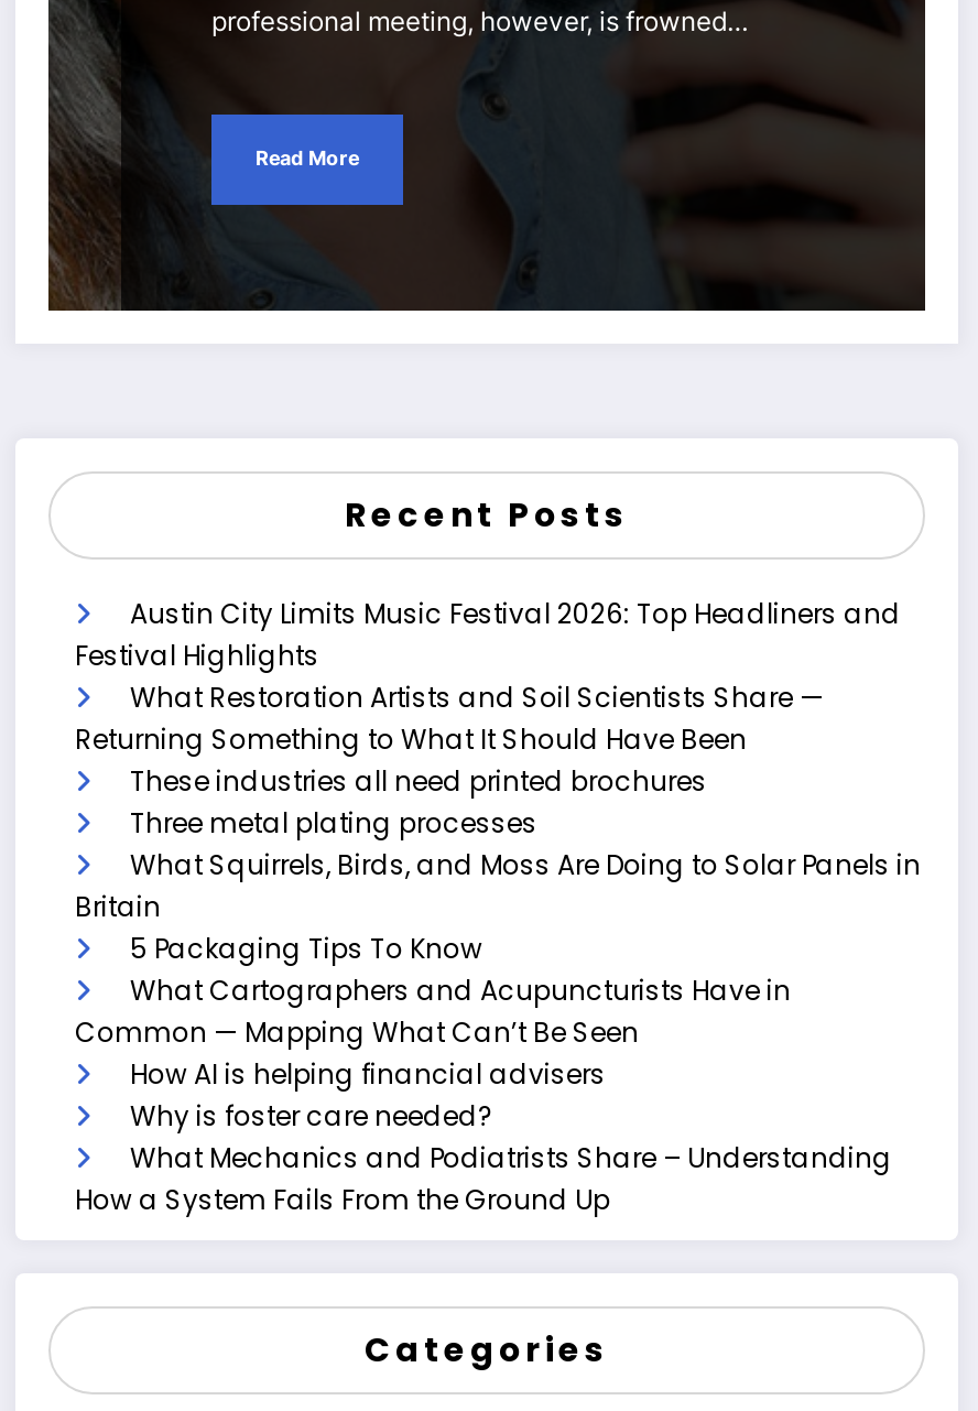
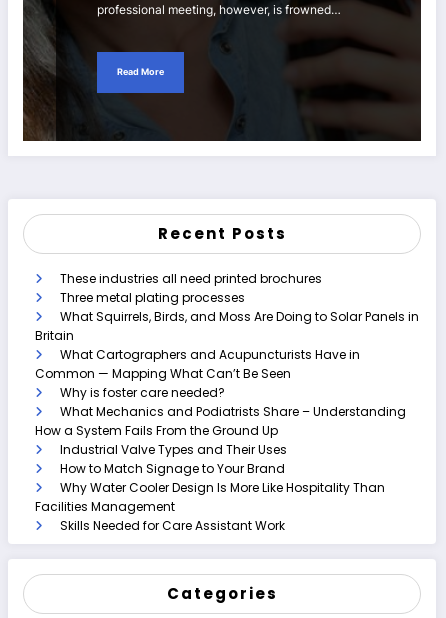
- Austin City Limits Music Festival 2026: Top Headliners and
- Festival Highlights
- What Restoration Artists and Soil Scientists Share —
- Returning Something to What It Should Have Been

moved up: These industries all need printed brochures | Three metal plating processes | What Squirrels, Birds, and Moss Are Doing to Solar Panels in | Britain

- 5 Packaging Tips To Know

moved up: What Cartographers and Acupuncturists Have in | Common — Mapping What Can’t Be Seen

- How AI is helping financial advisers

moved up: Why is foster care needed? | What Mechanics and Podiatrists Share – Understanding | How a System Fails From the Ground Up

+ Industrial Valve Types and Their Uses
+ How to Match Signage to Your Brand
+ Why Water Cooler Design Is More Like Hospitality Than
+ Facilities Management
+ Skills Needed for Care Assistant Work
